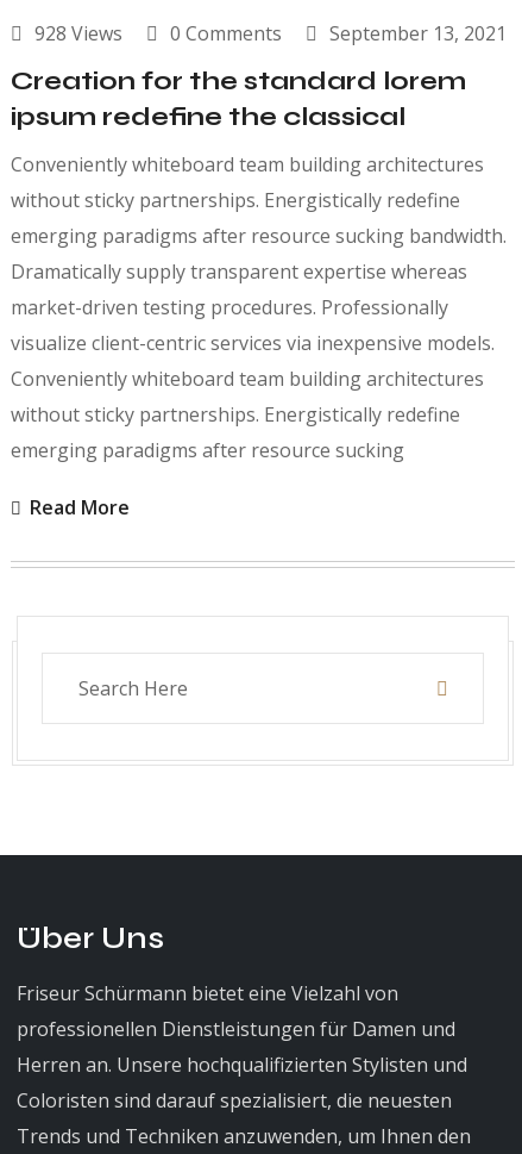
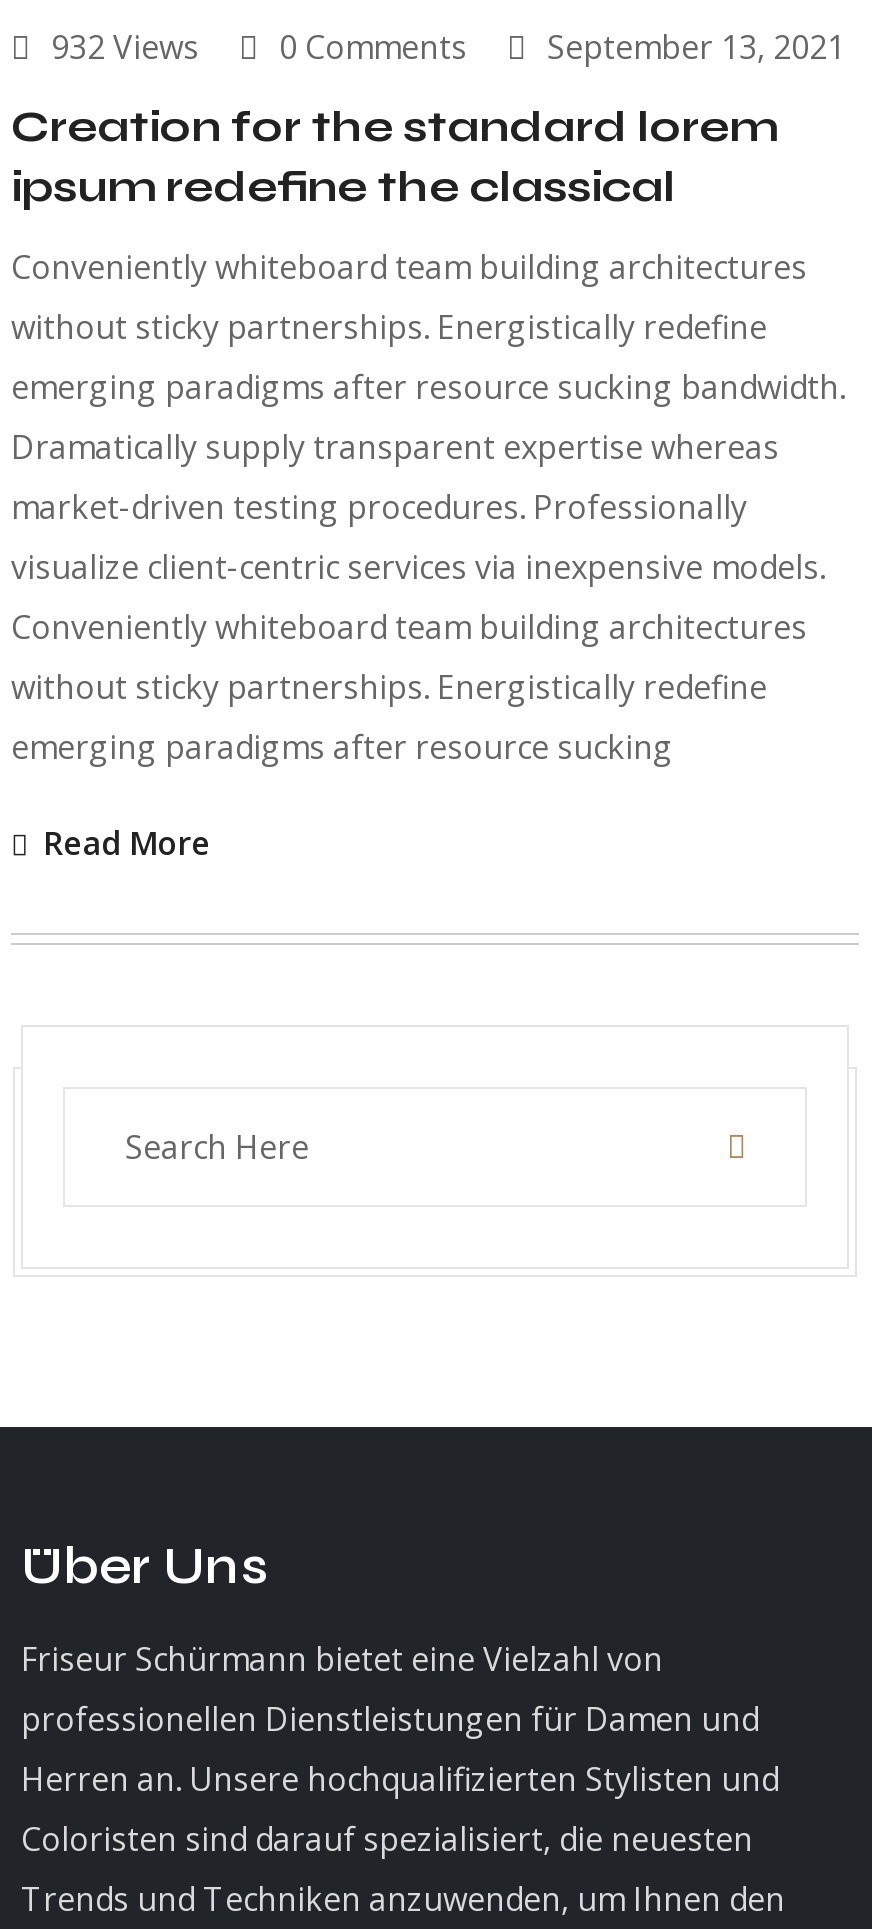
- 928 Views 0 Comments September 13, 2021
+ 932 Views 0 Comments September 13, 2021
